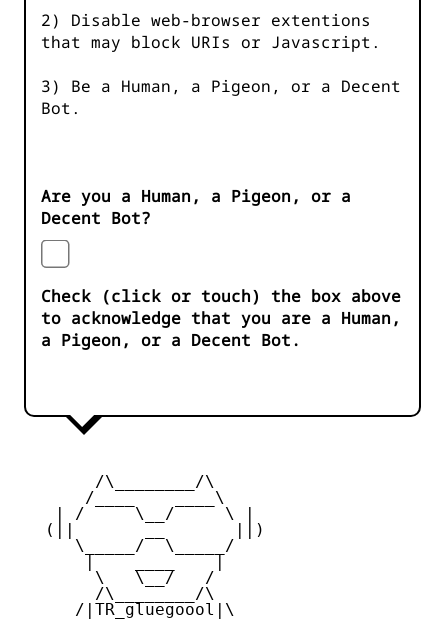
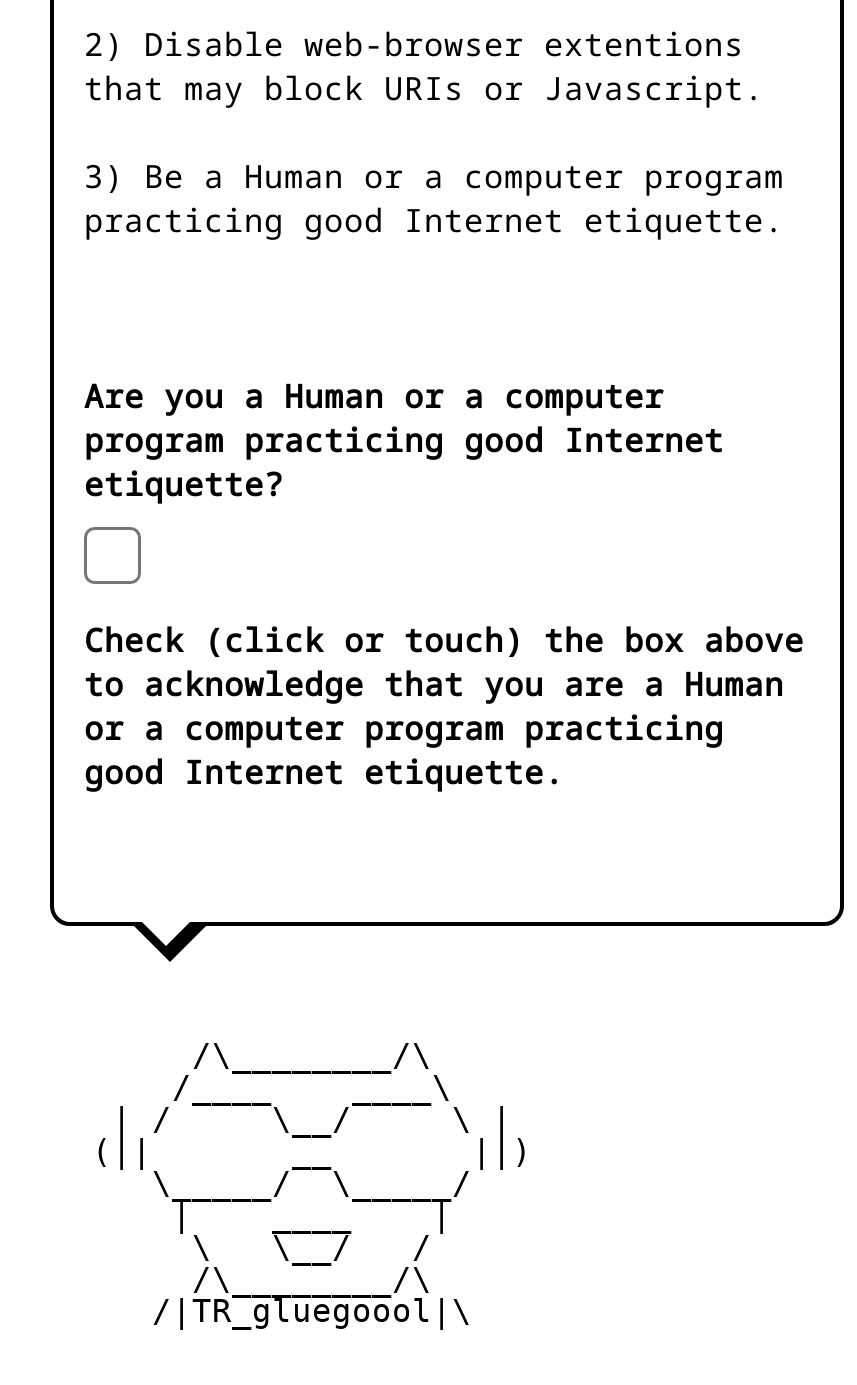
- 3) Be a Human, a Pigeon, or a Decent
- Bot.
+ 3) Be a Human or a computer program
+ practicing good Internet etiquette.

- Are you a Human, a Pigeon, or a
- Decent Bot?
+ Are you a Human or a computer
+ program practicing good Internet
+ etiquette?

- to acknowledge that you are a Human,
- a Pigeon, or a Decent Bot.
+ to acknowledge that you are a Human
+ or a computer program practicing
+ good Internet etiquette.
